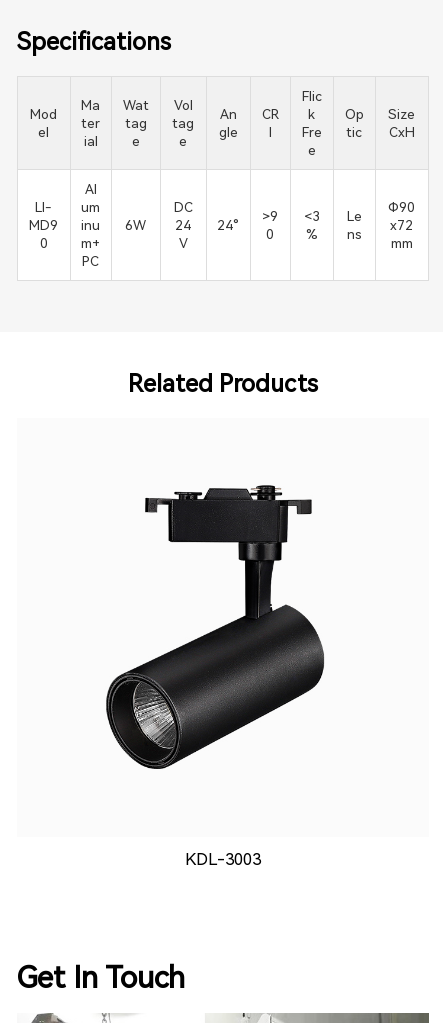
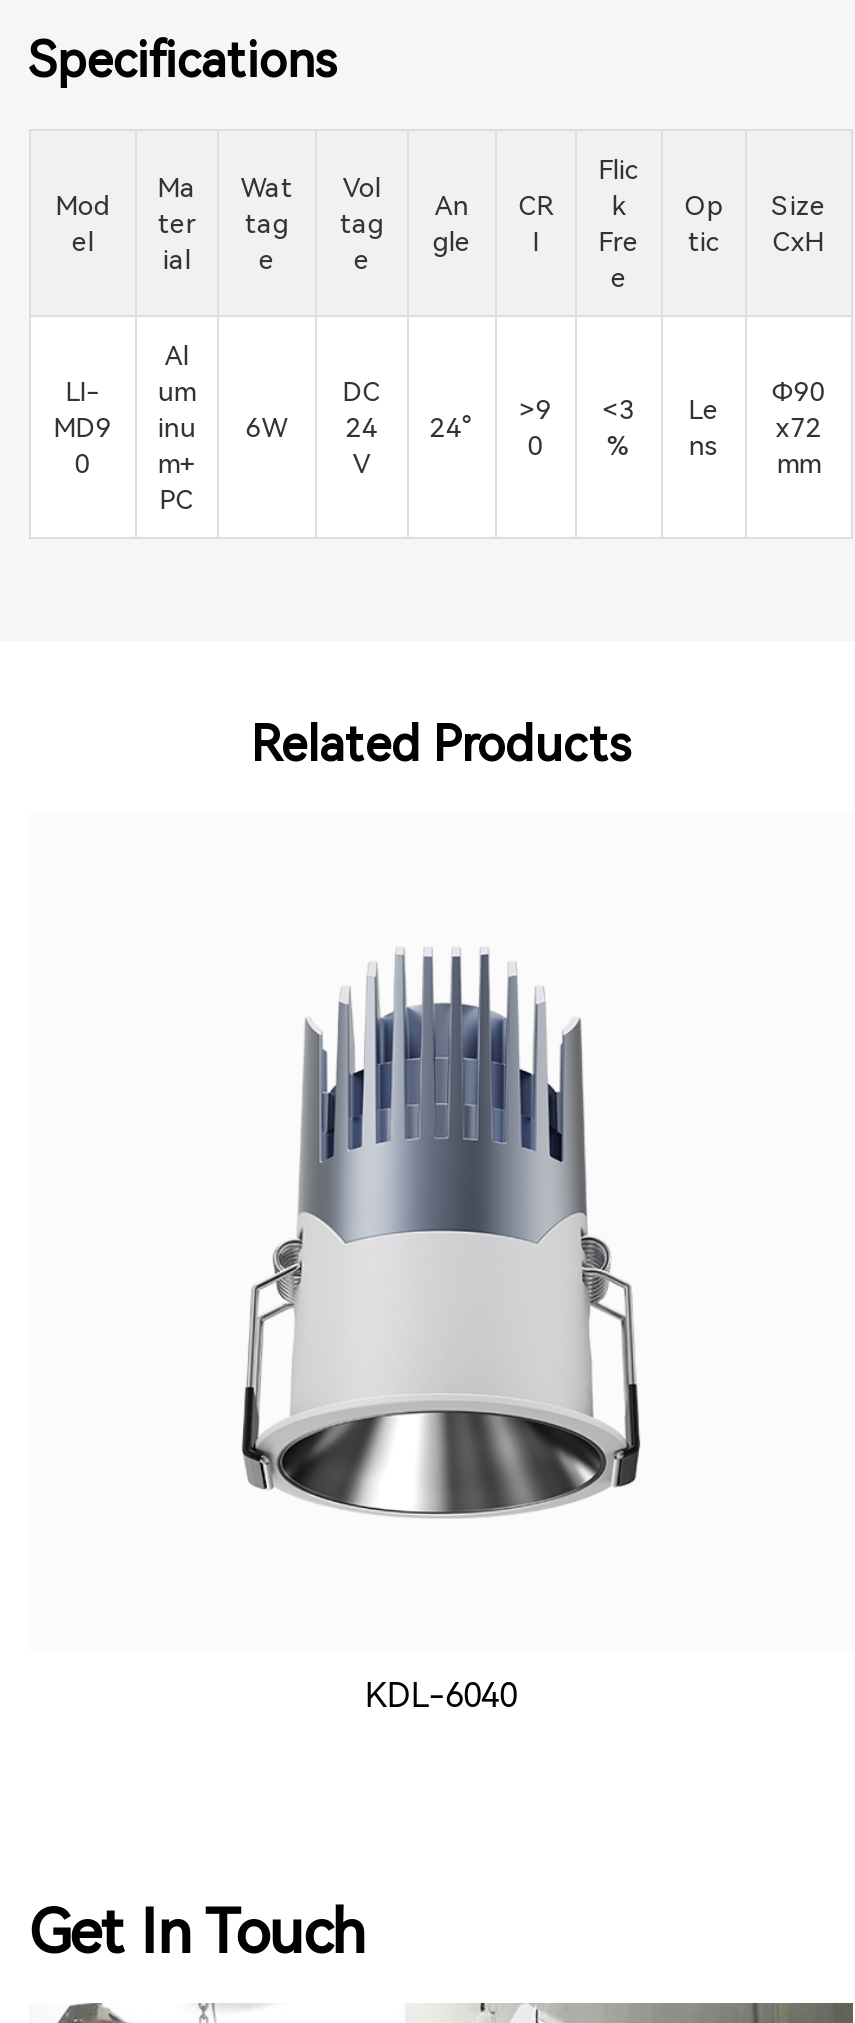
- [image]
+ [image]

- KDL-3003
+ KDL-6040
